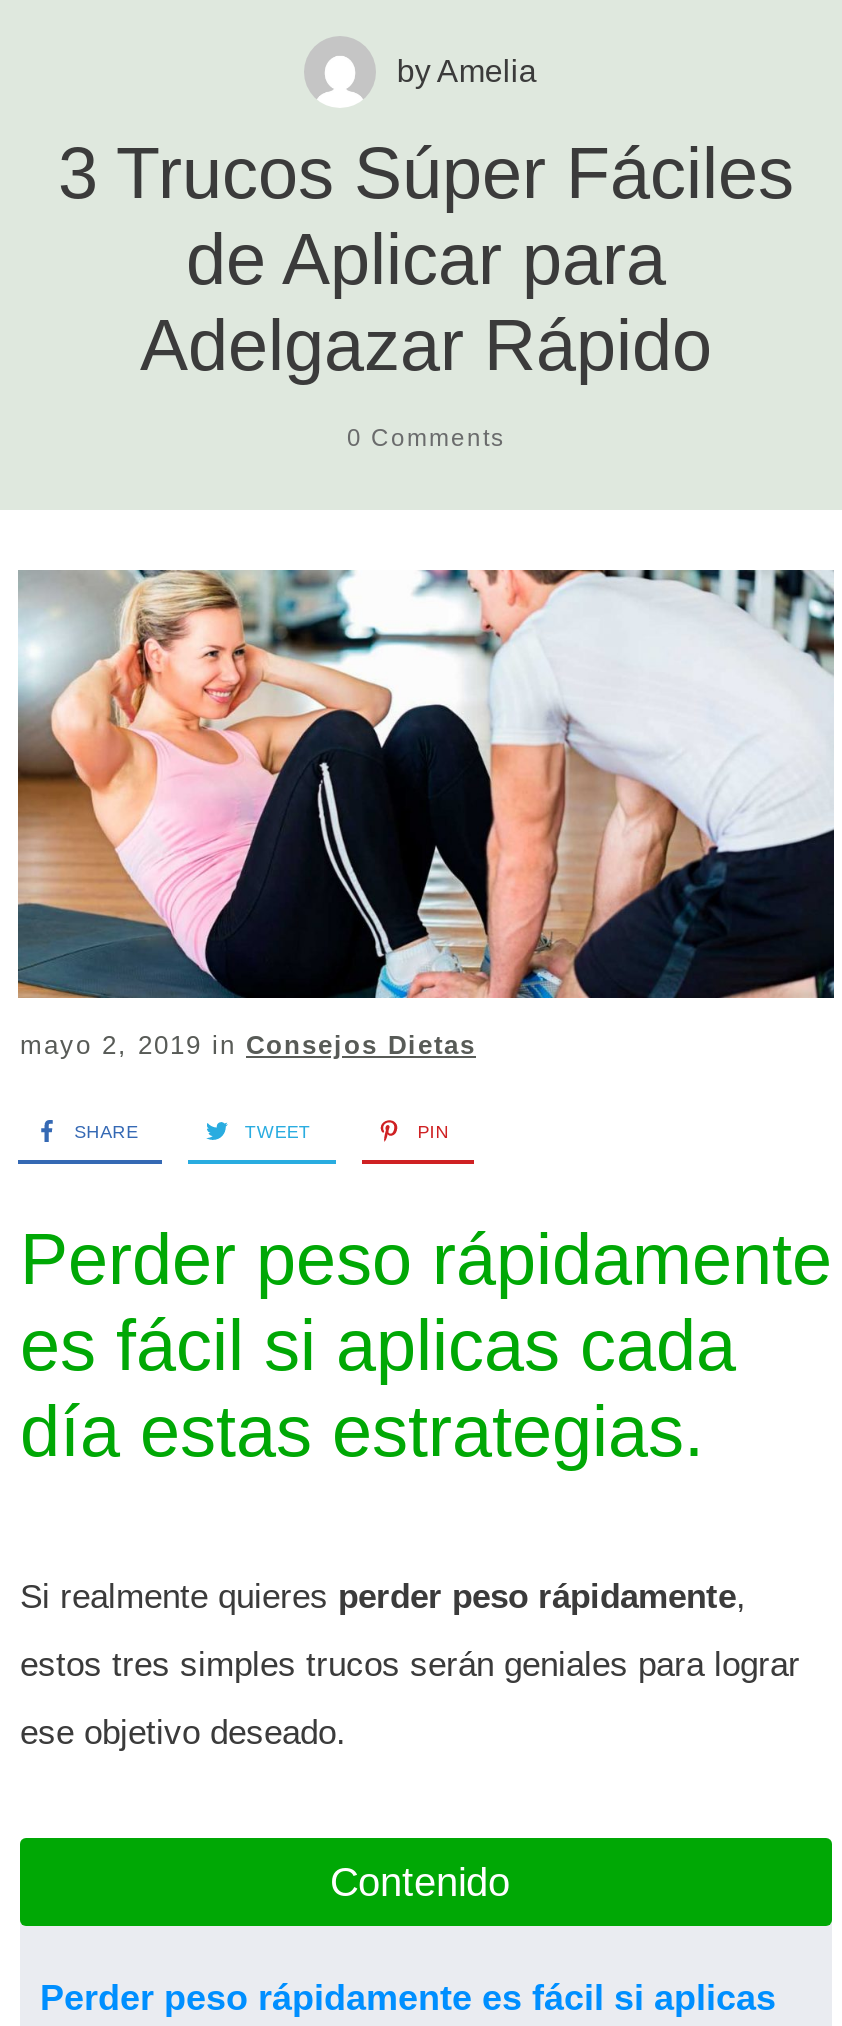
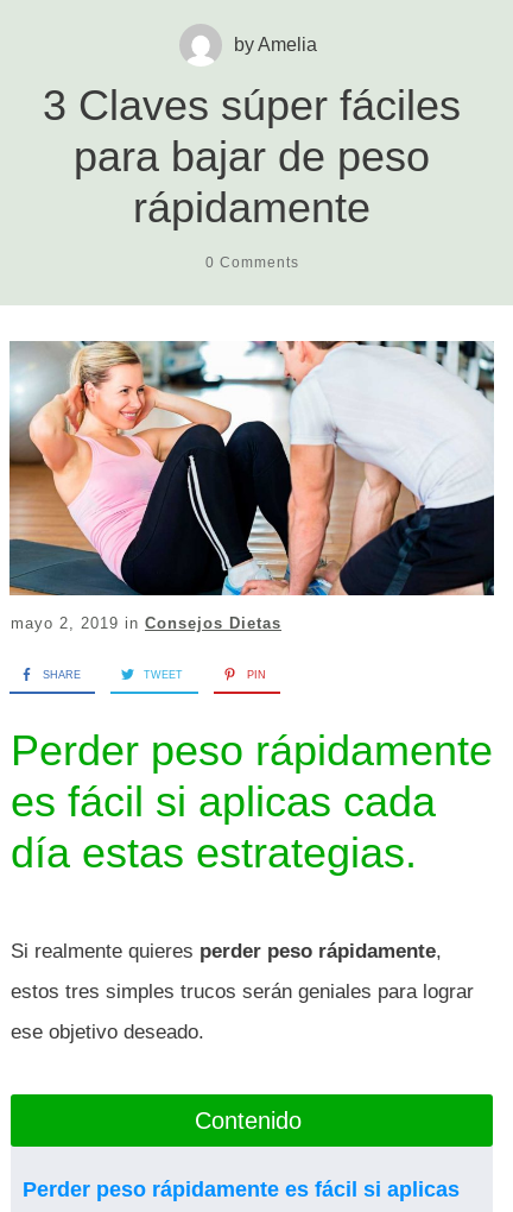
- 3 Trucos Súper Fáciles
- de Aplicar para
- Adelgazar Rápido
+ 3 Claves súper fáciles
+ para bajar de peso
+ rápidamente
